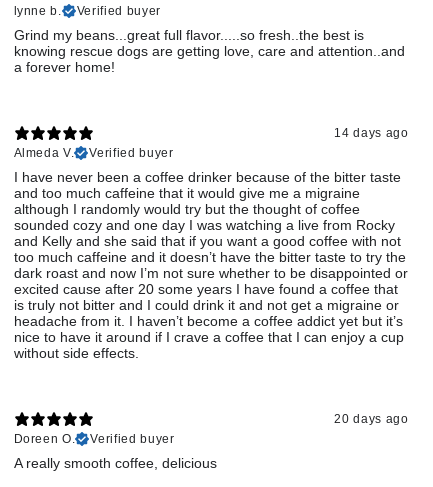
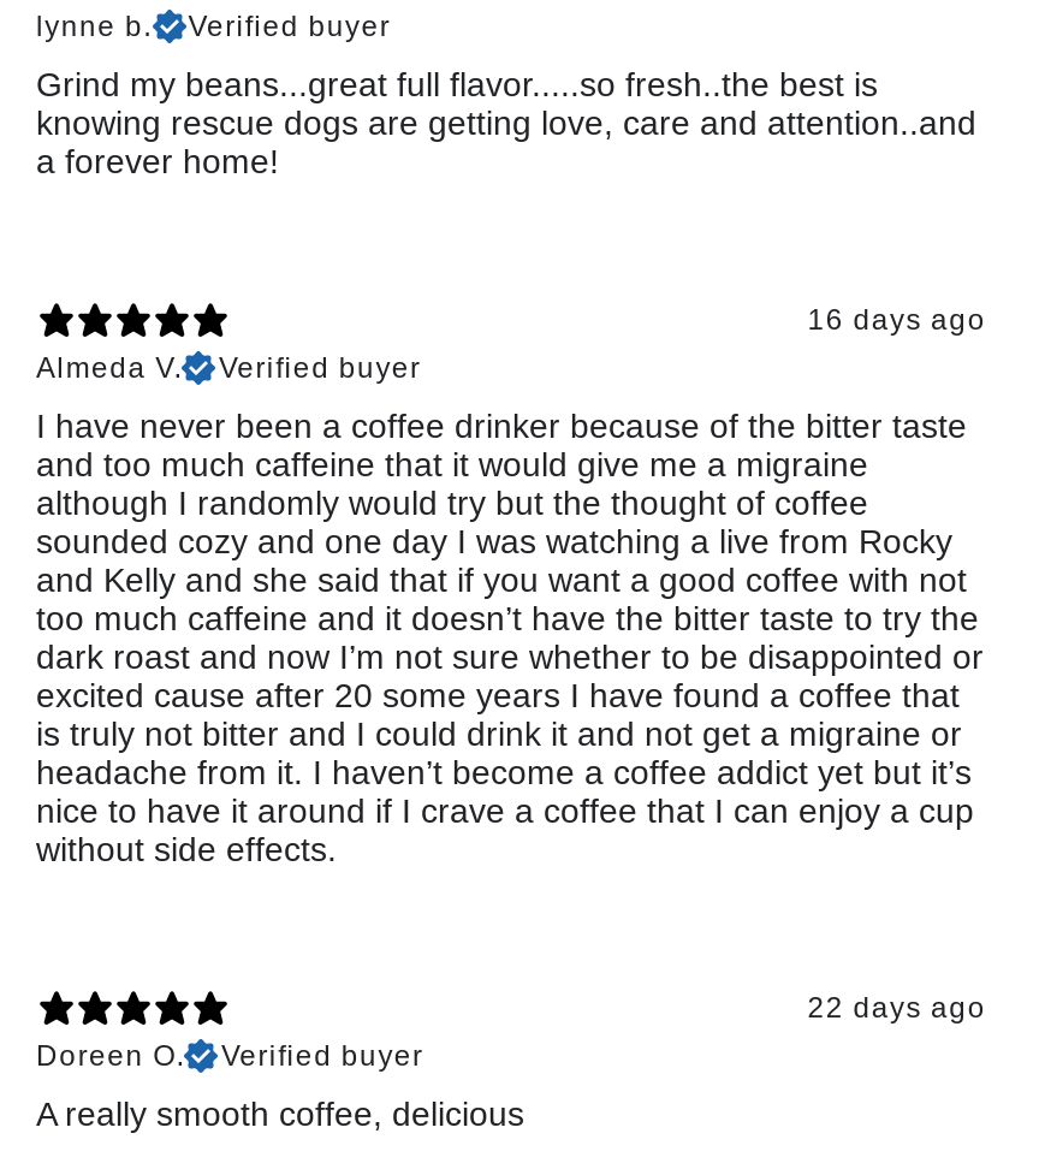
- 14 days ago
+ 16 days ago

- 20 days ago
+ 22 days ago
